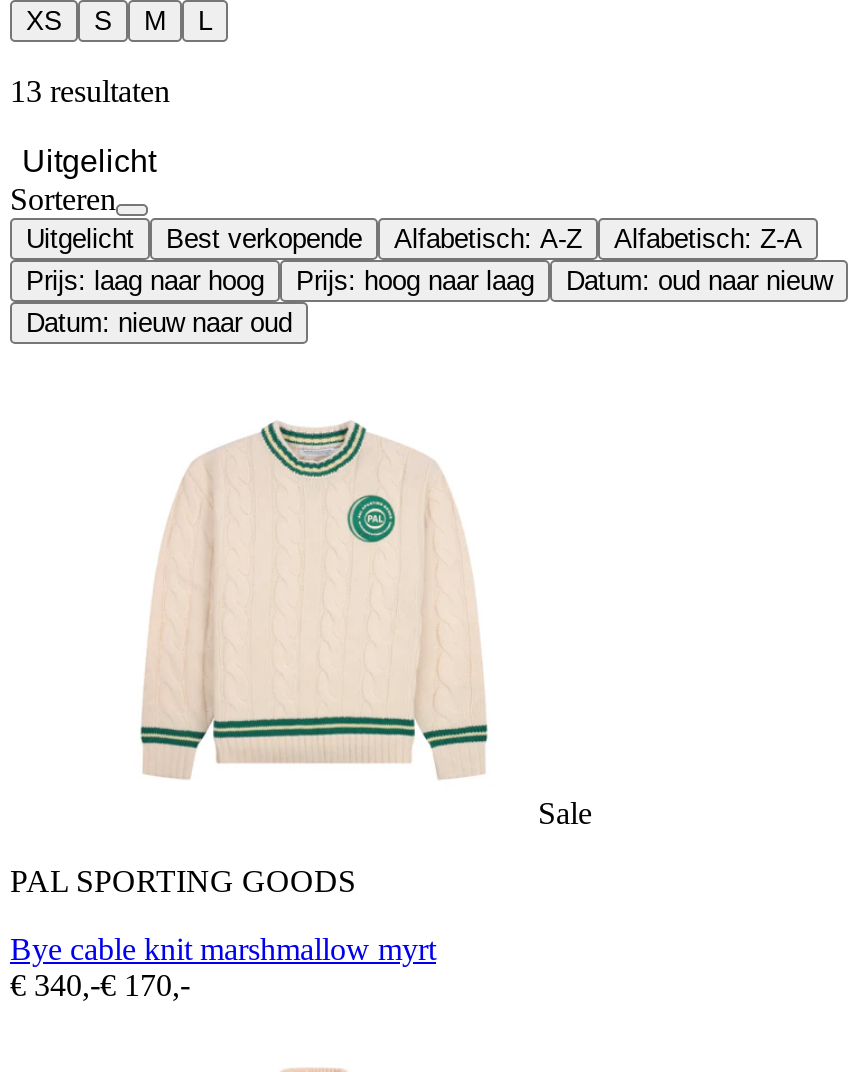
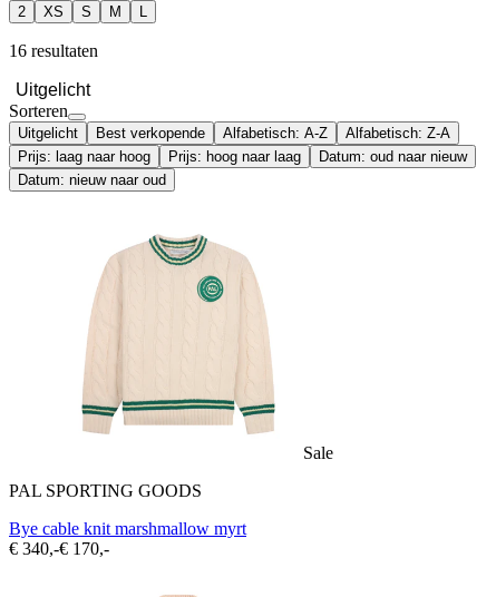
+ 2

- 13 resultaten
+ 16 resultaten
